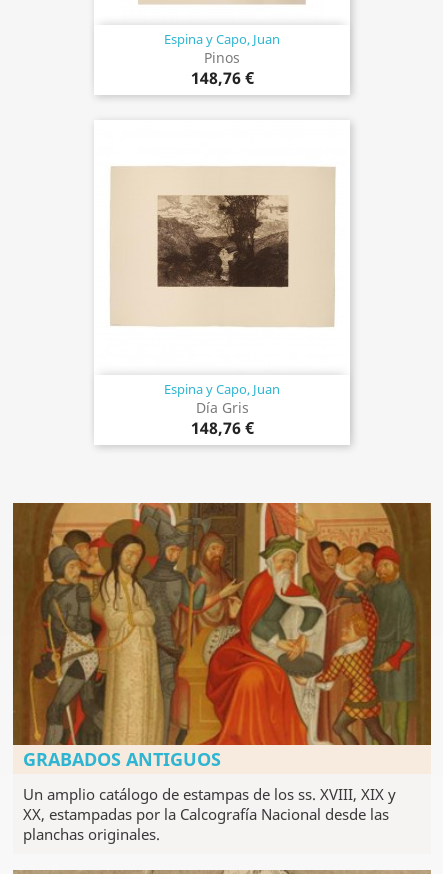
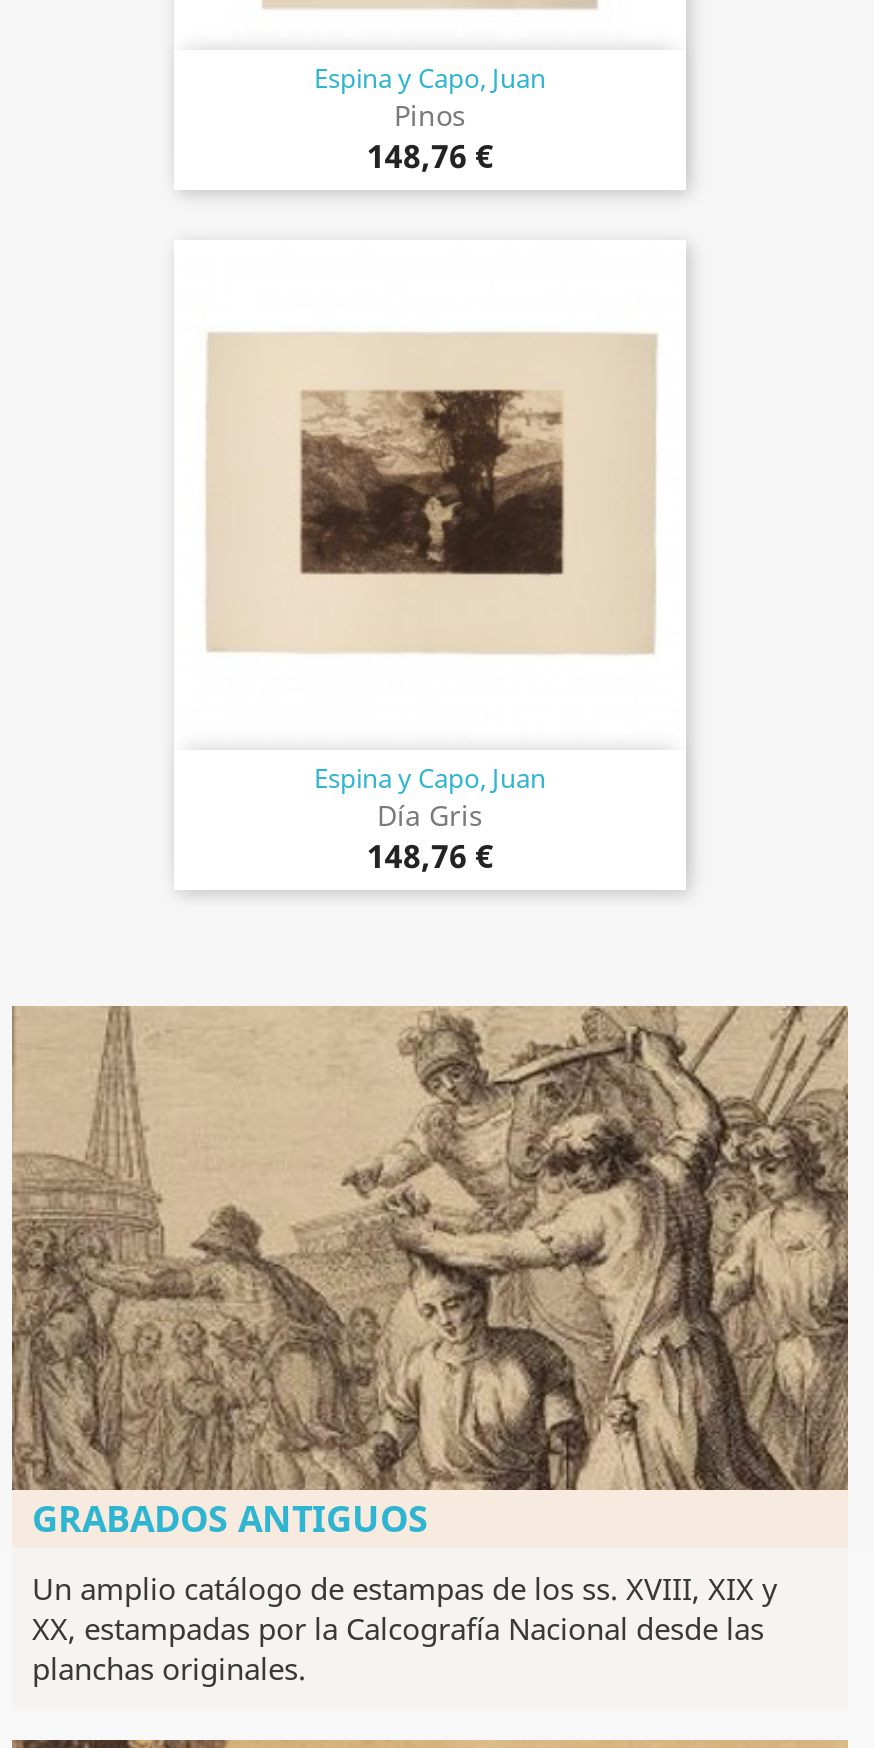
- [image]
+ [image]
